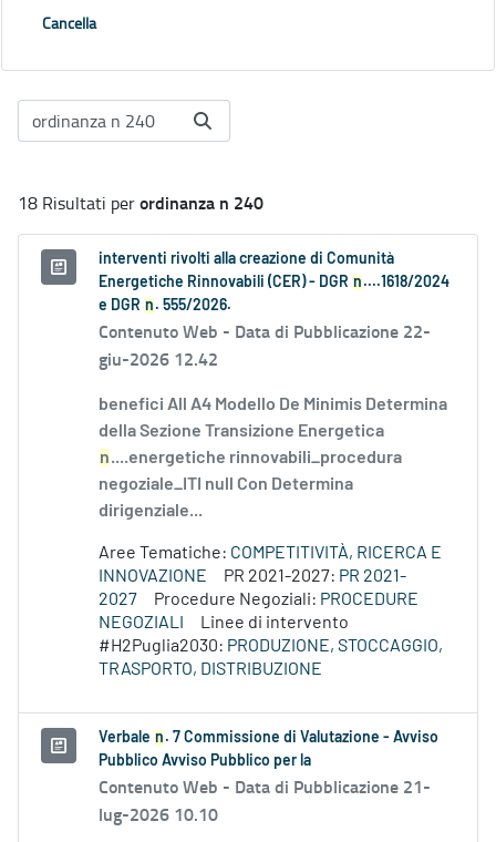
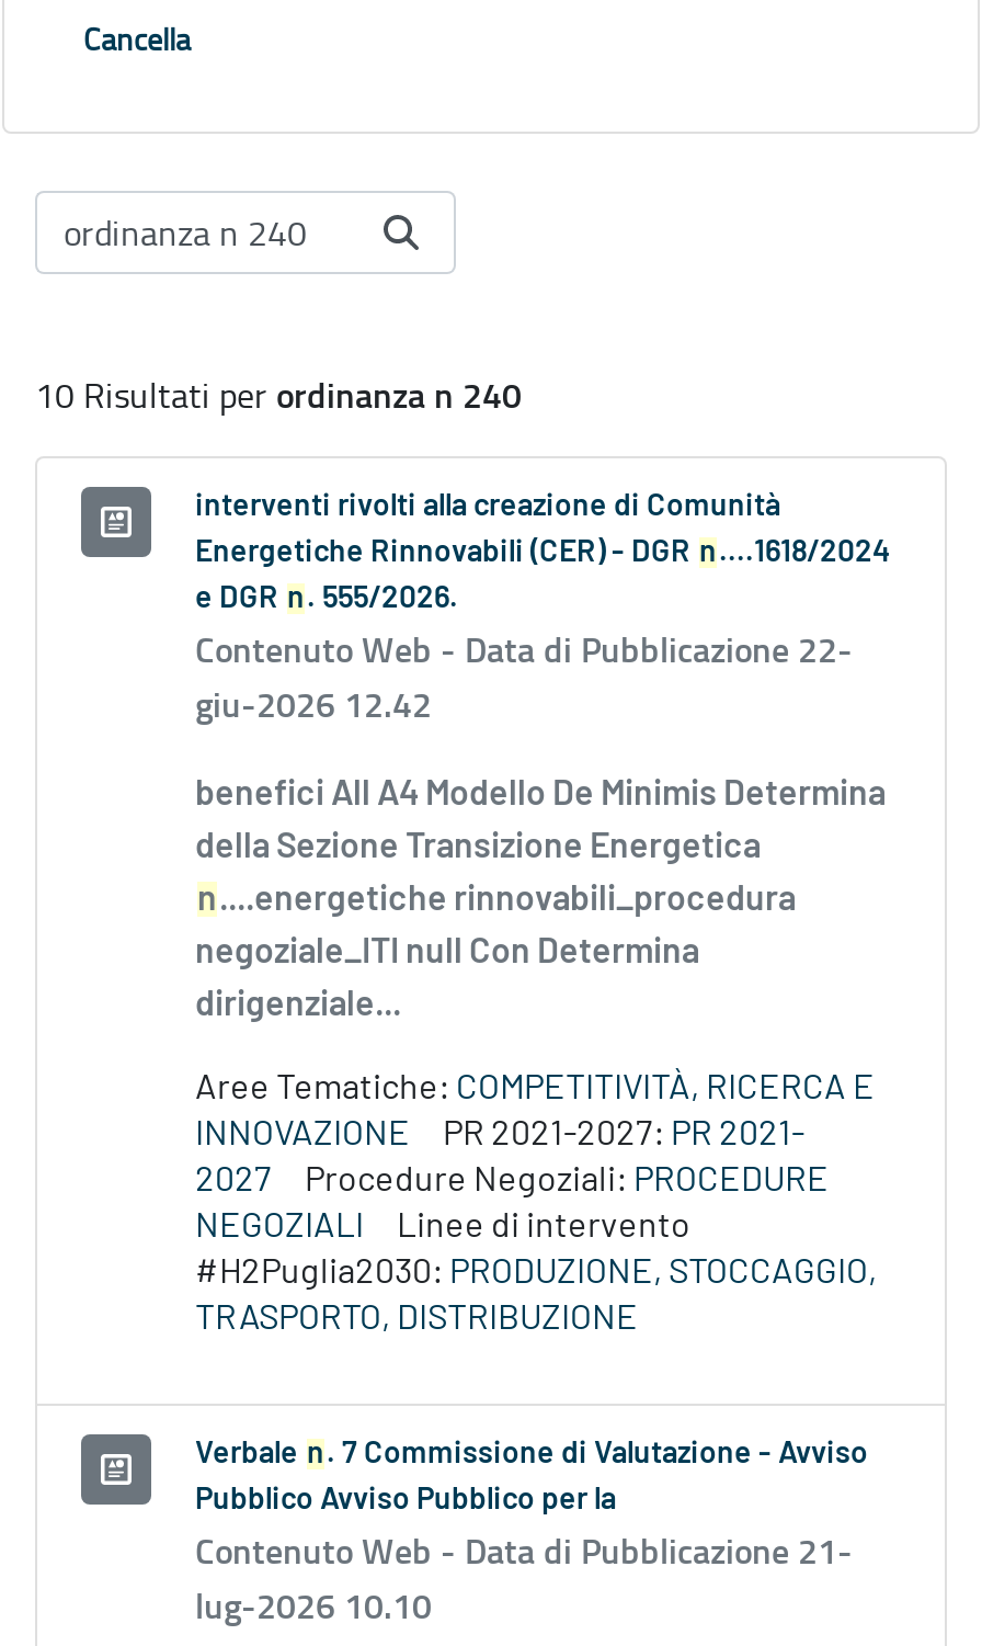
- 18 Risultati per ordinanza n 240
+ 10 Risultati per ordinanza n 240
